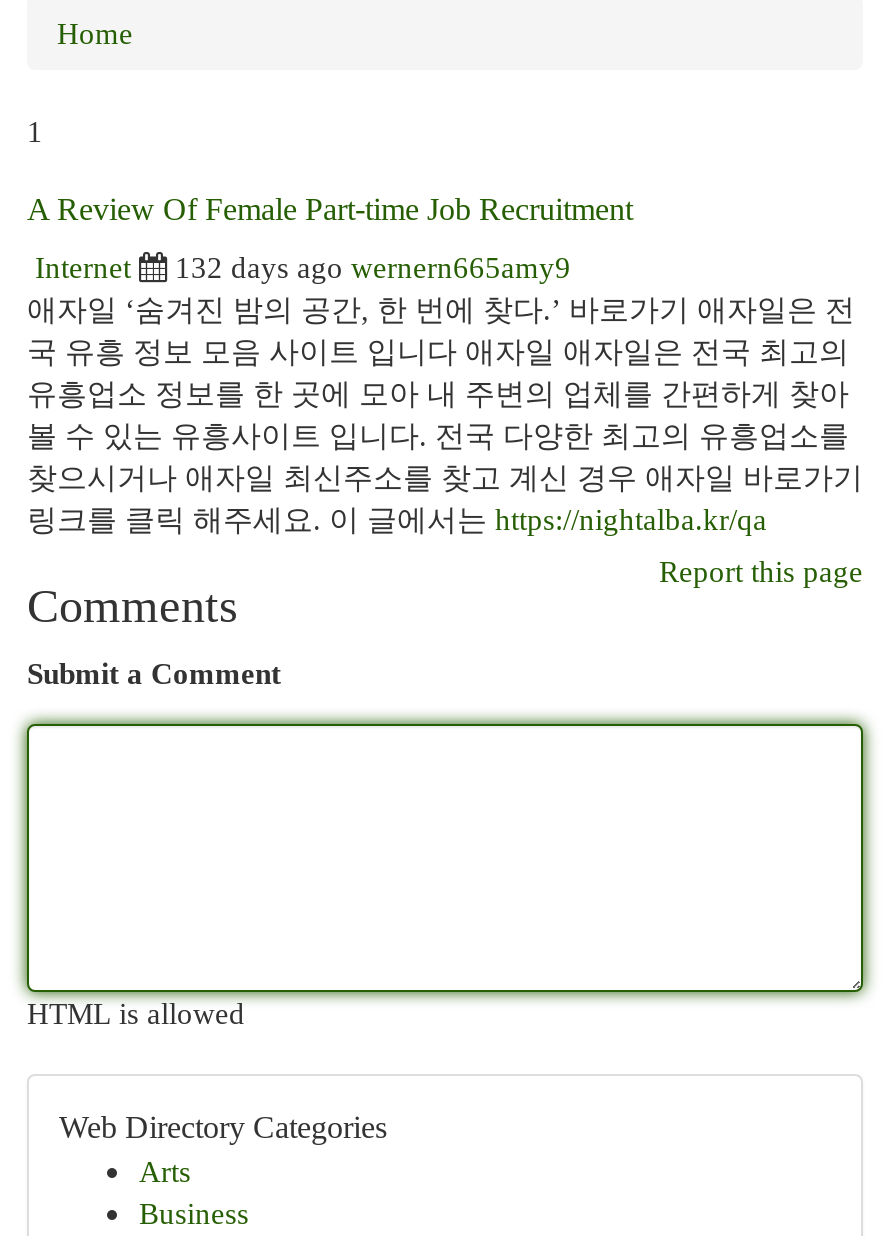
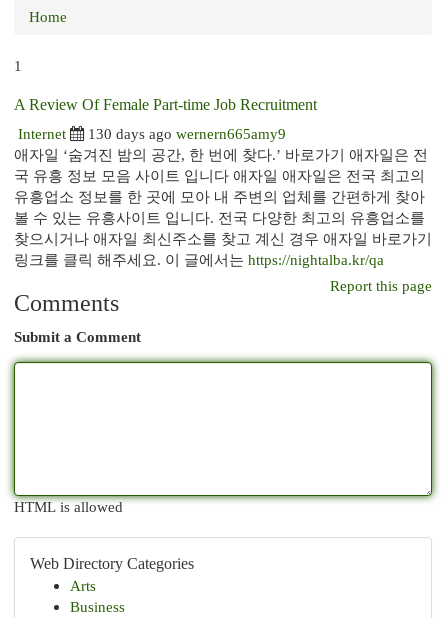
- 132 days ago wernern665amy9
+ 130 days ago wernern665amy9
